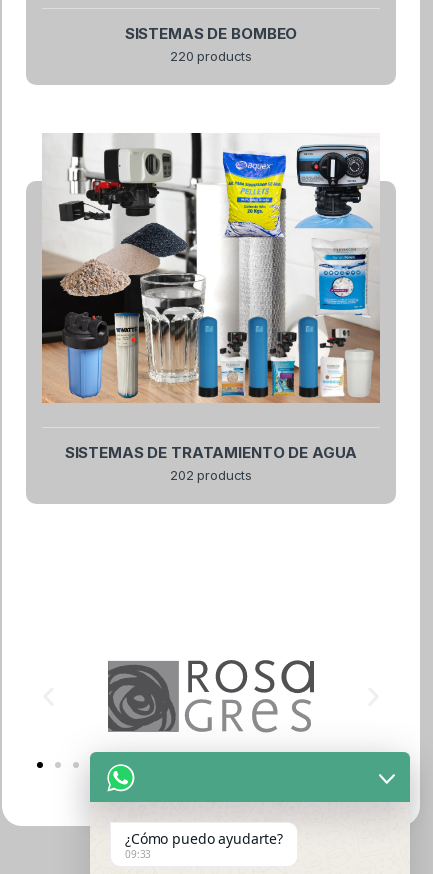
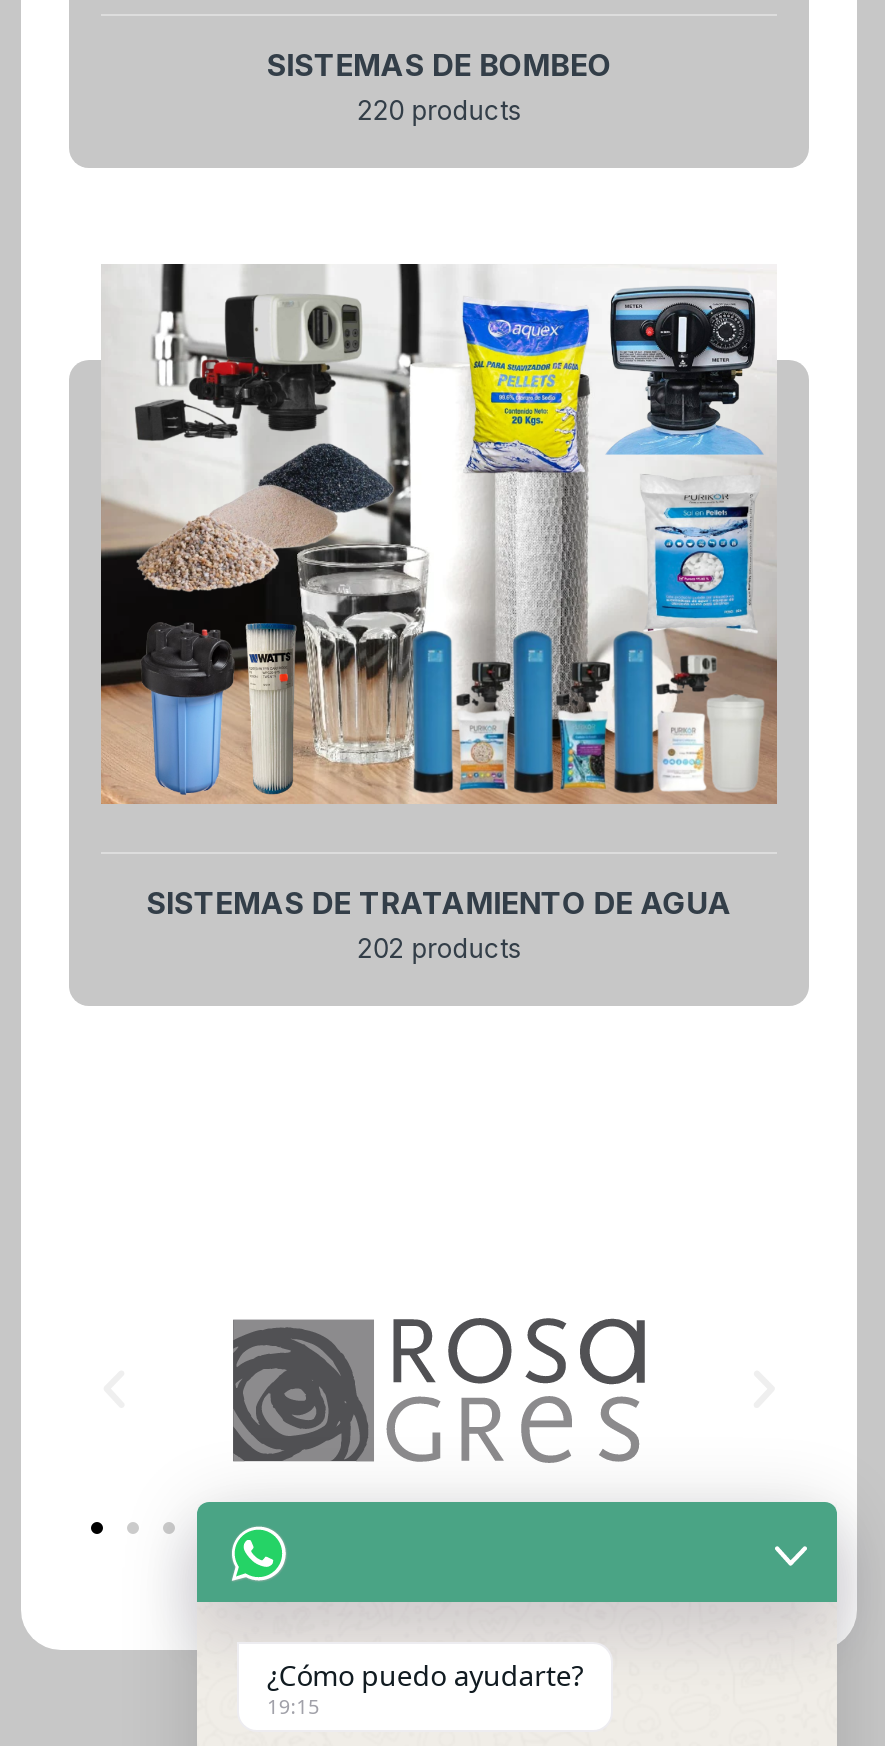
- 09:33
+ 19:15
